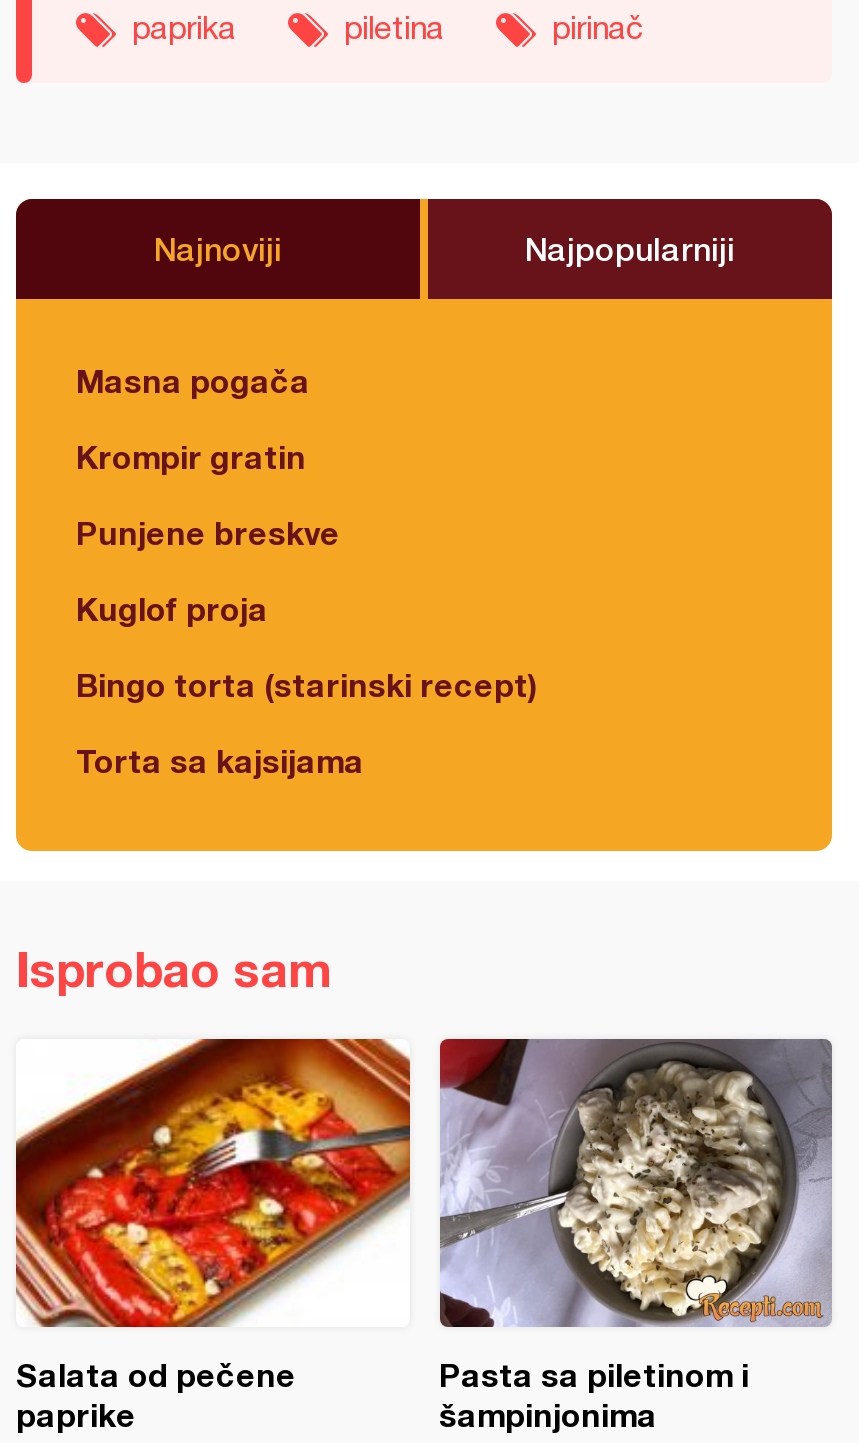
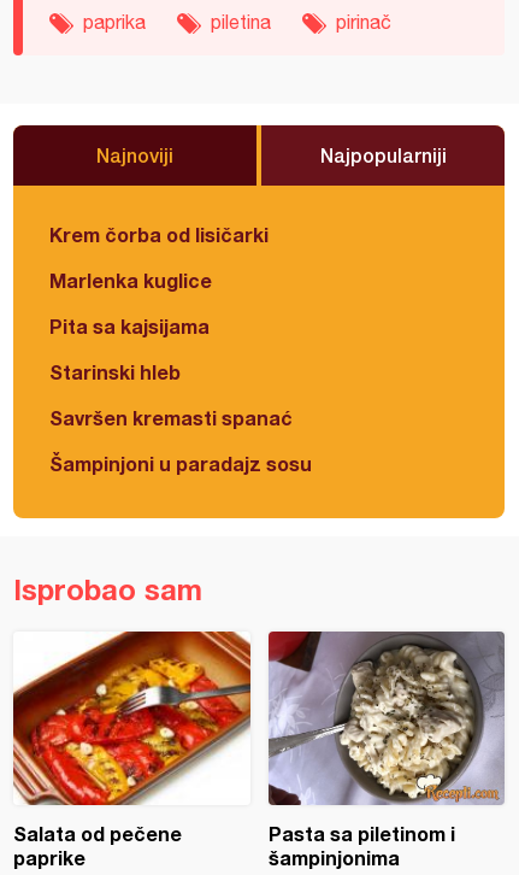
- Masna pogača
+ Krem čorba od lisičarki

- Krompir gratin
+ Marlenka kuglice

- Punjene breskve
+ Pita sa kajsijama

- Kuglof proja
+ Starinski hleb

- Bingo torta (starinski recept)
+ Savršen kremasti spanać

- Torta sa kajsijama
+ Šampinjoni u paradajz sosu
